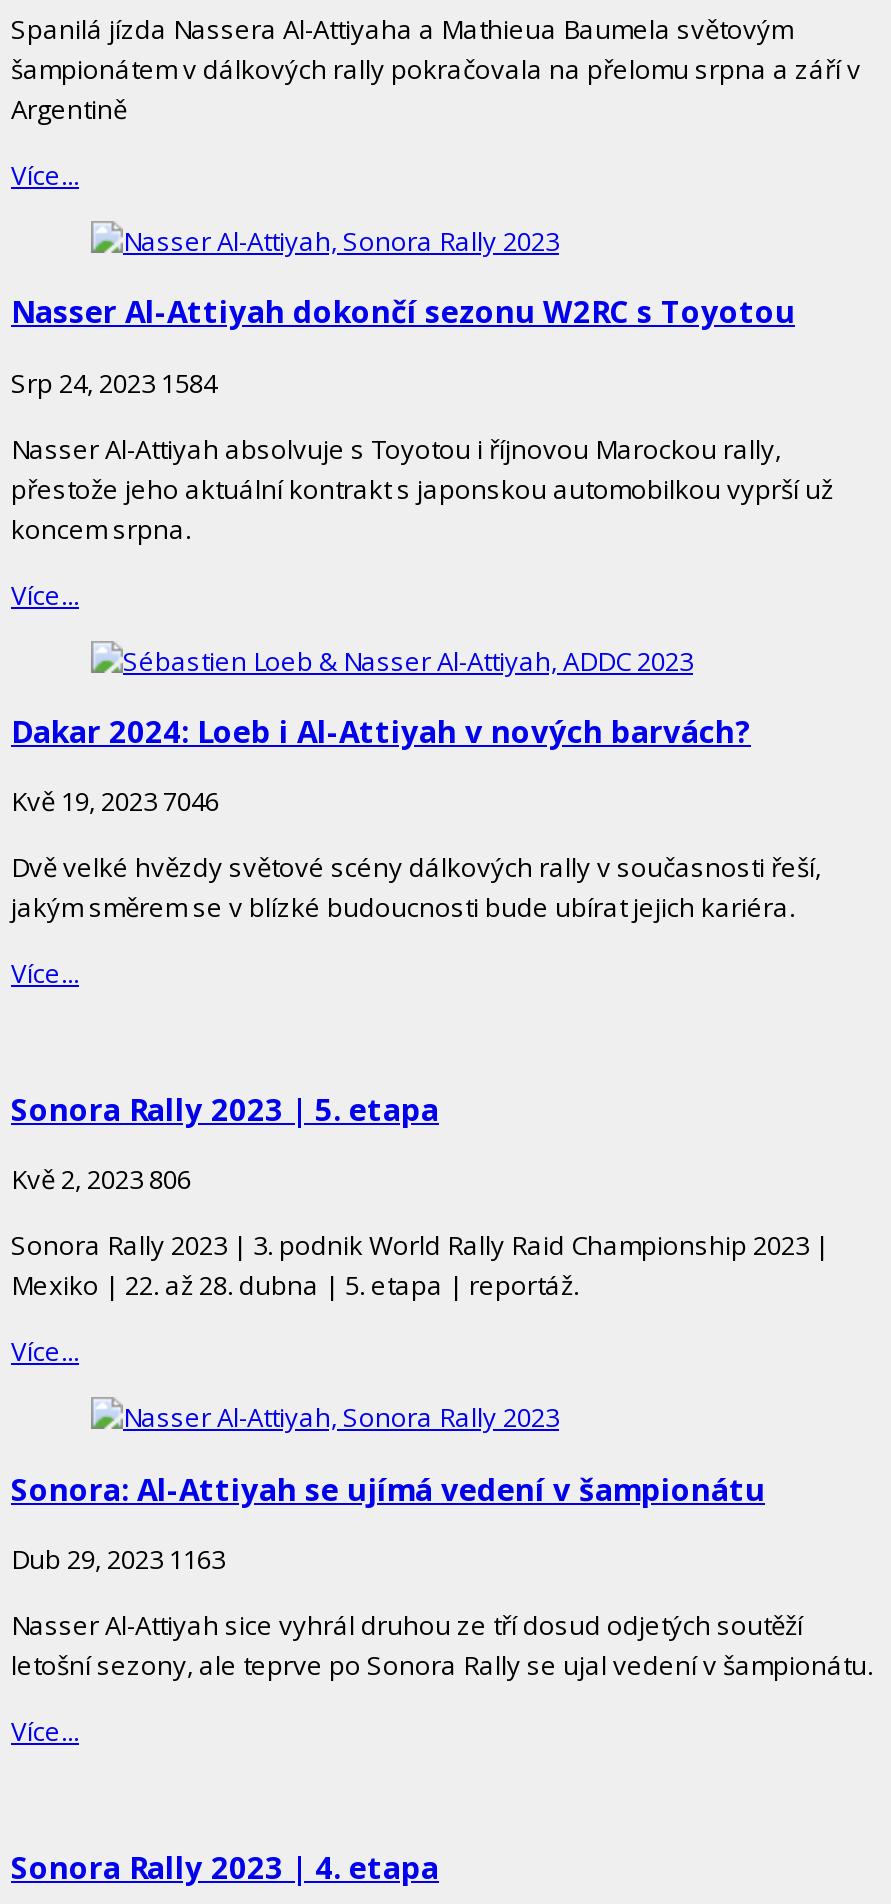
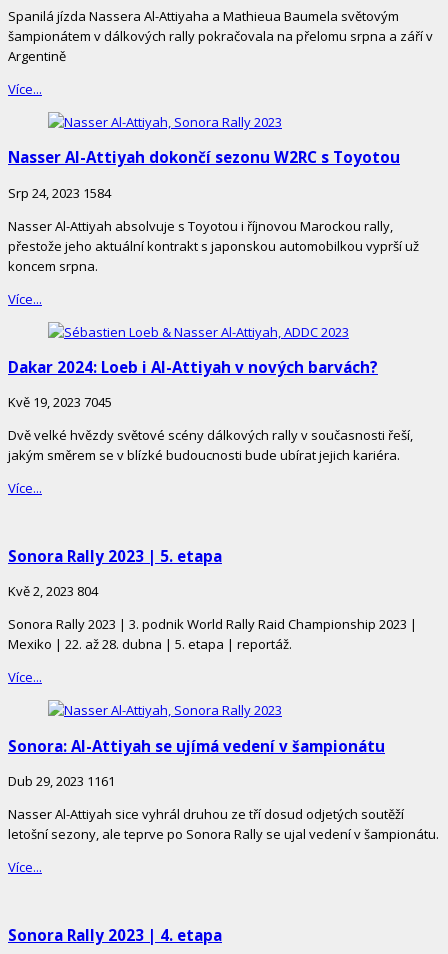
- Kvě 19, 2023 7046
+ Kvě 19, 2023 7045

- Kvě 2, 2023 806
+ Kvě 2, 2023 804

- Dub 29, 2023 1163
+ Dub 29, 2023 1161
